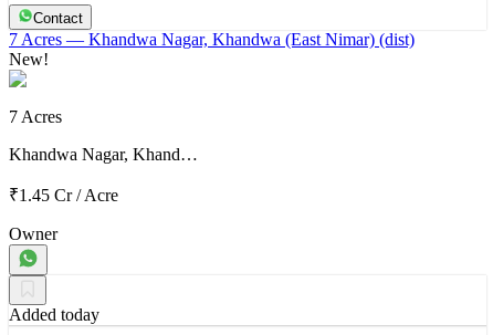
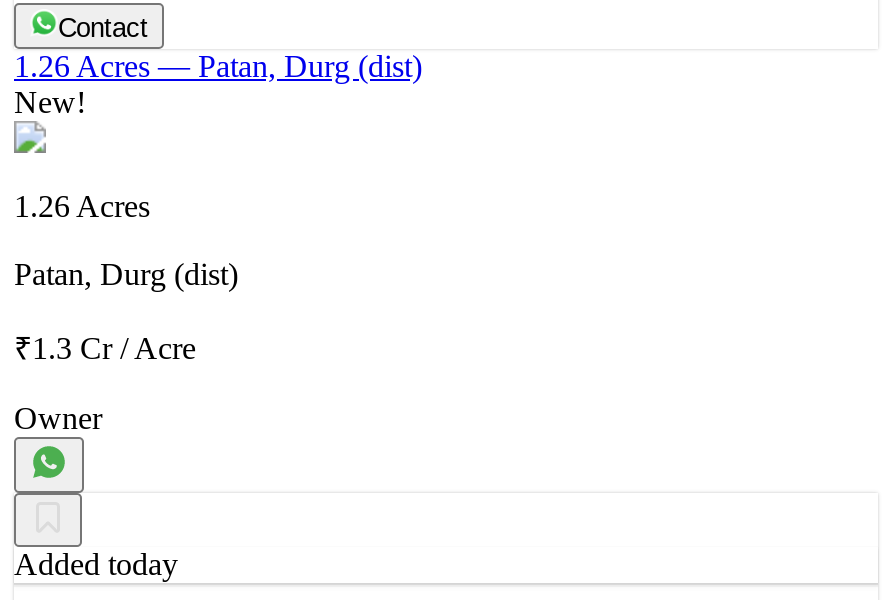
- 7 Acres— Khandwa Nagar, Khandwa (East Nimar) (dist)
+ 1.26 Acres— Patan, Durg (dist)

- 7 Acres
+ 1.26 Acres

- Khandwa Nagar, Khand…
+ Patan, Durg (dist)

- ₹1.45 Cr / Acre
+ ₹1.3 Cr / Acre
